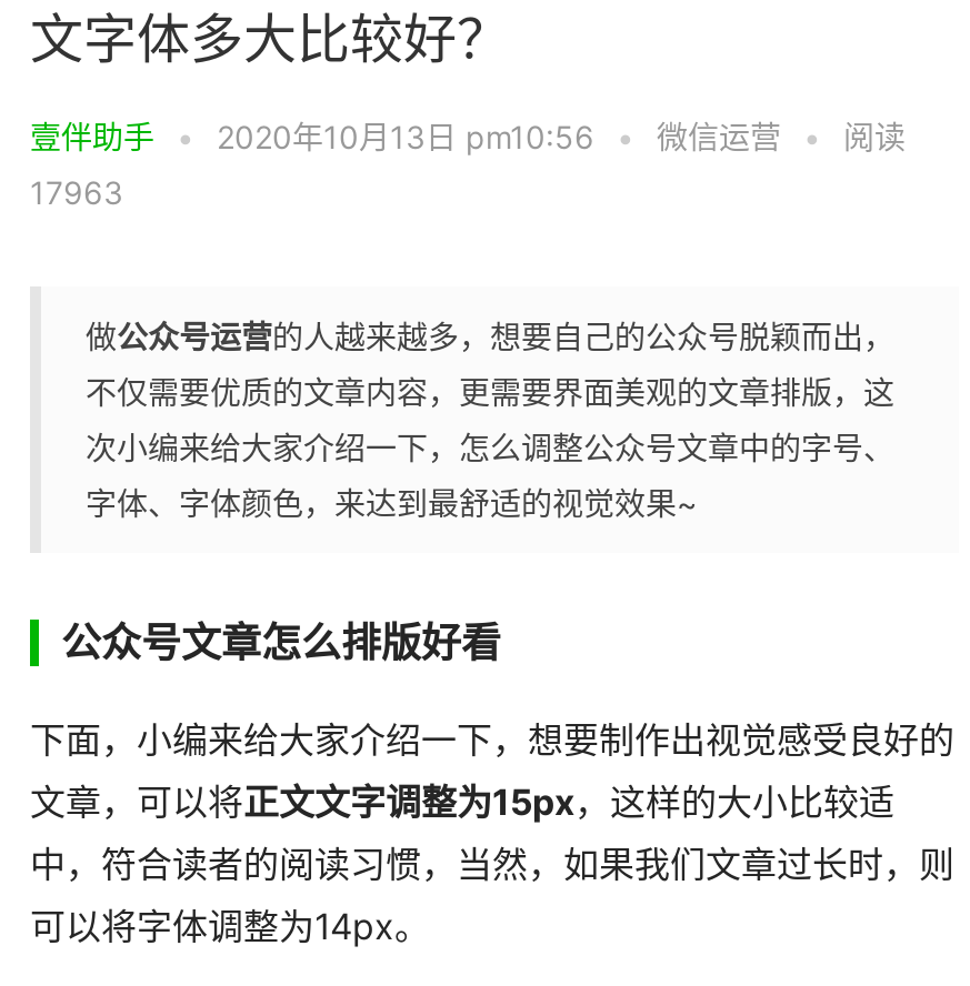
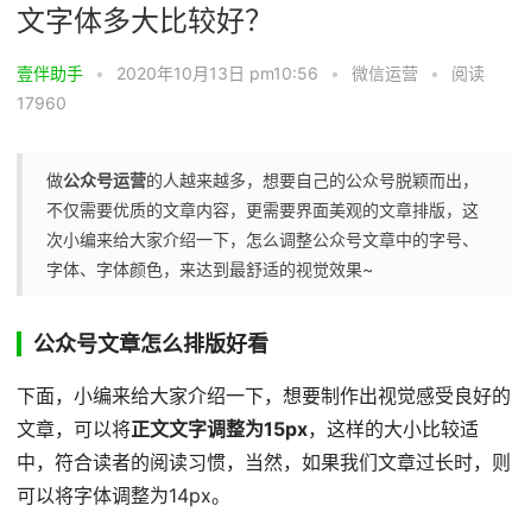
- 17963
+ 17960
